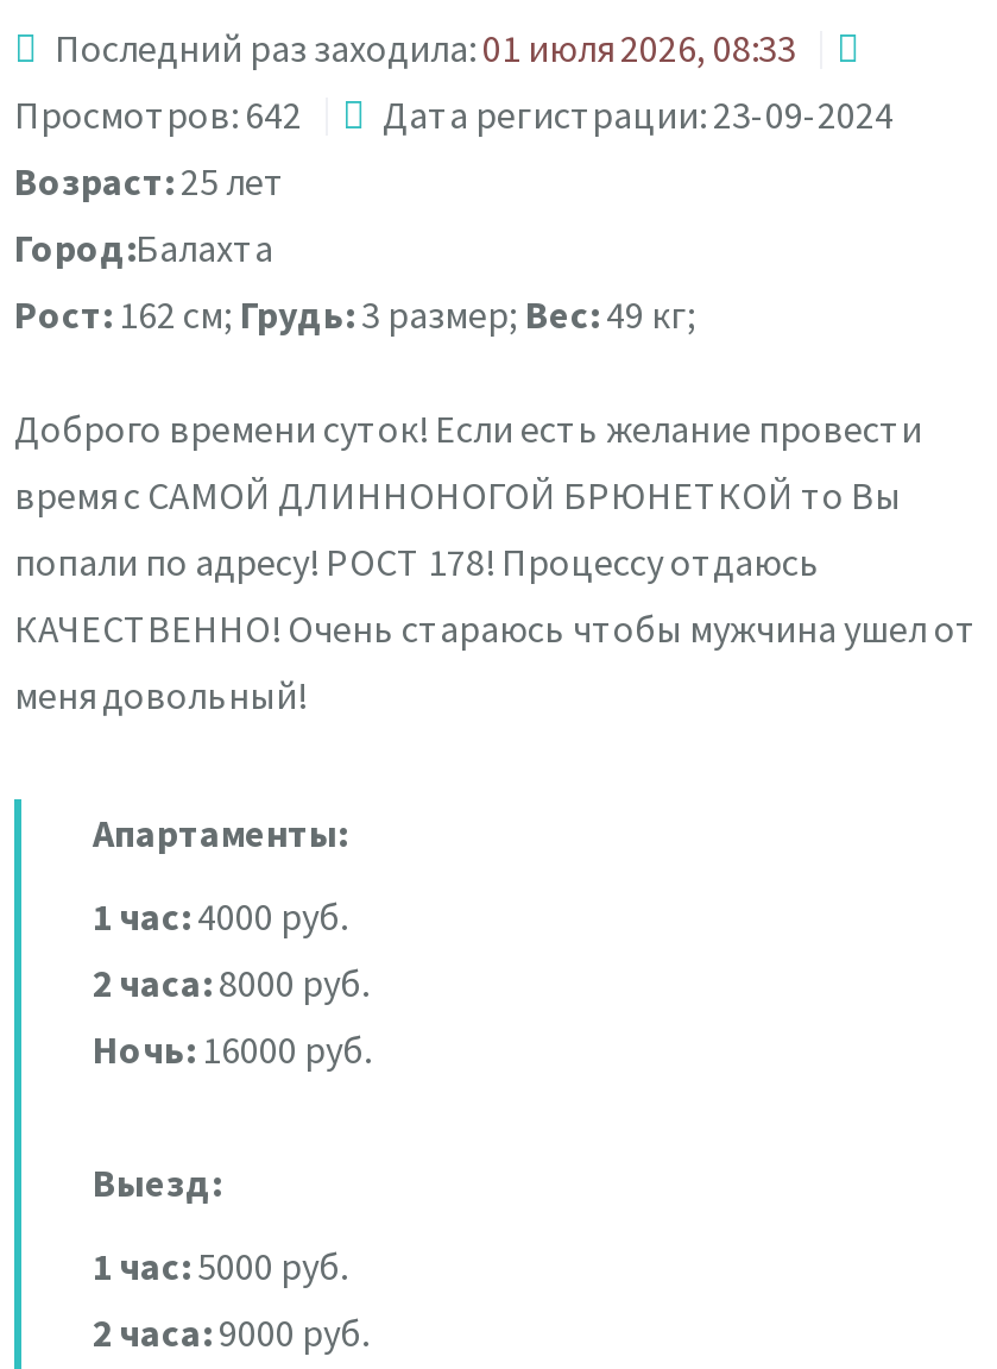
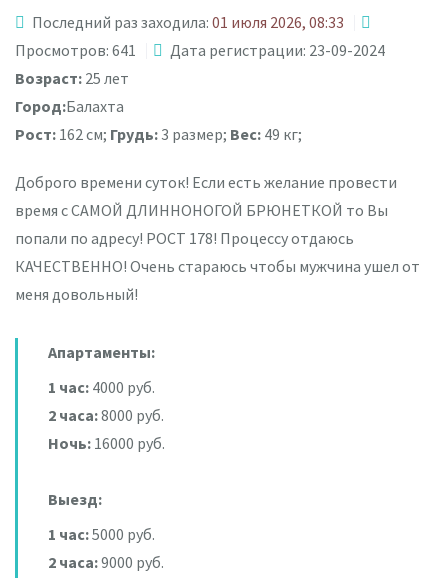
- Просмотров: 642 Дата регистрации: 23-09-2024
+ Просмотров: 641 Дата регистрации: 23-09-2024
